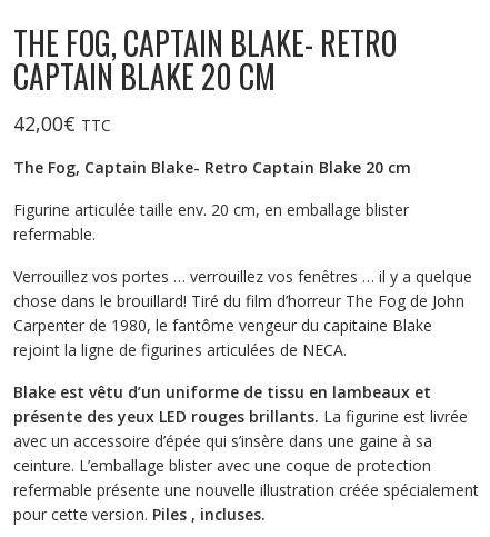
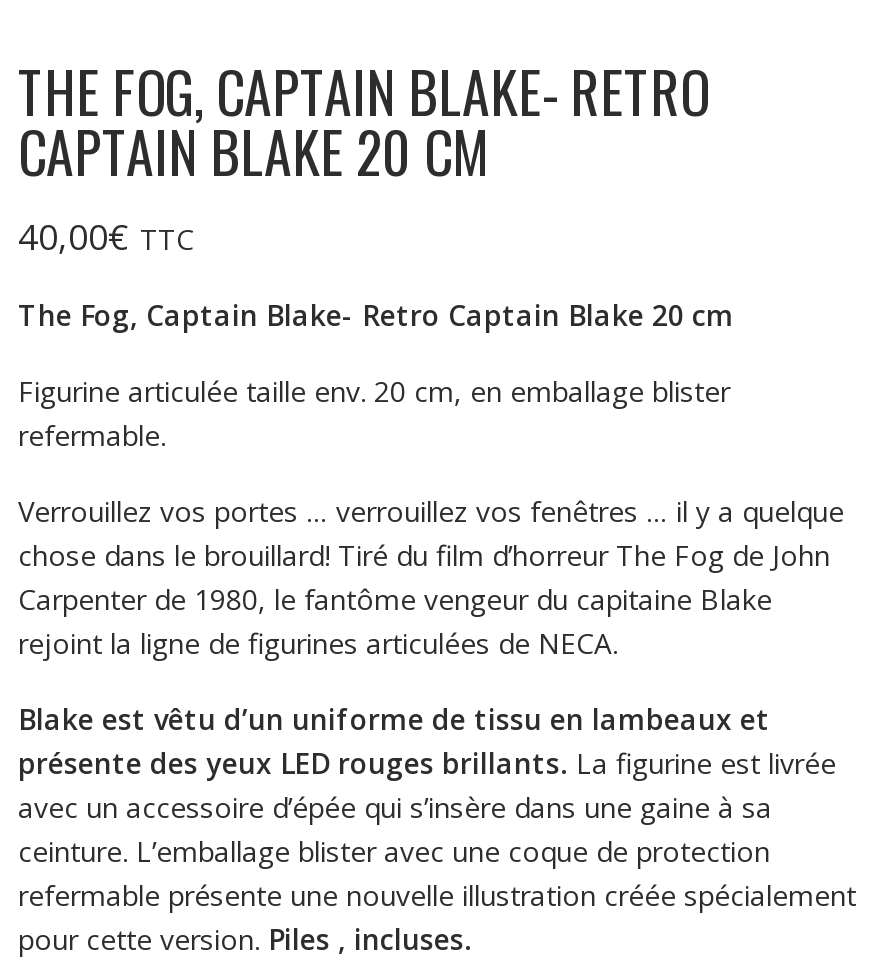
- 42,00€ TTC
+ 40,00€ TTC
